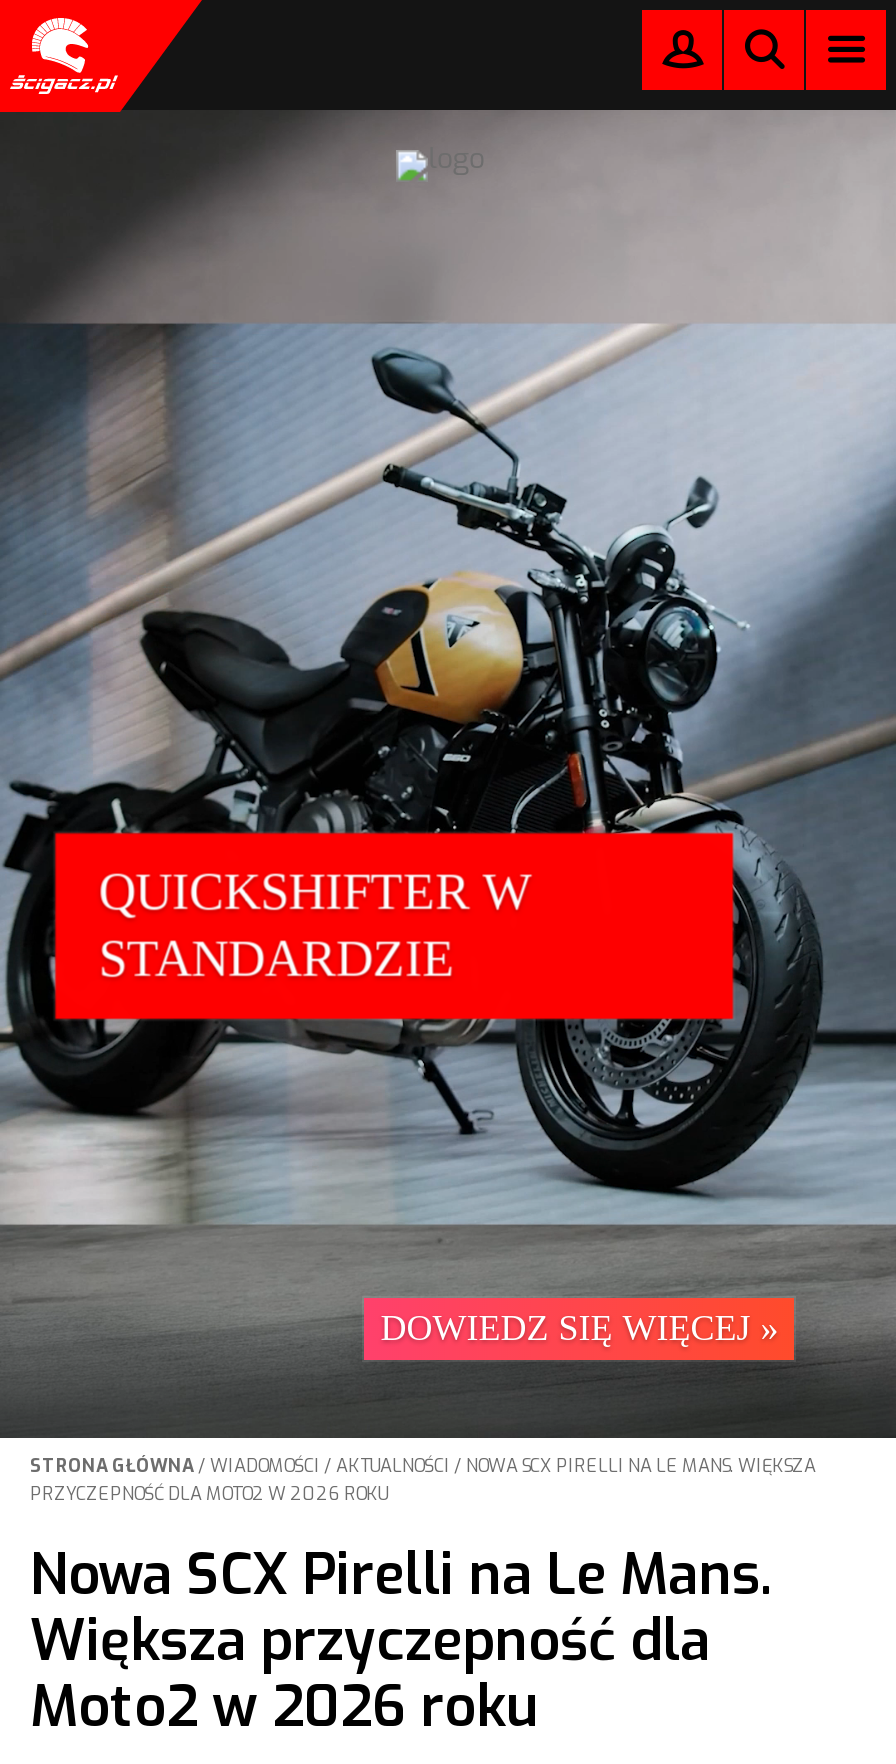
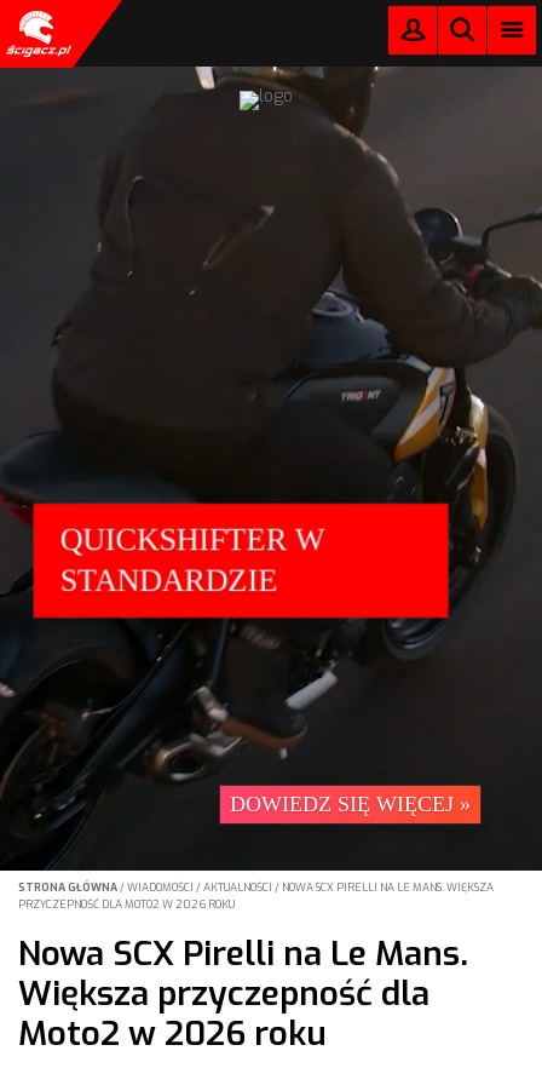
- [image]
+ [image]
